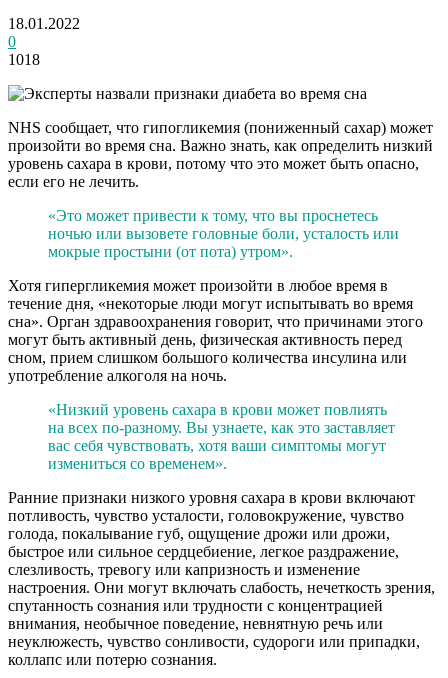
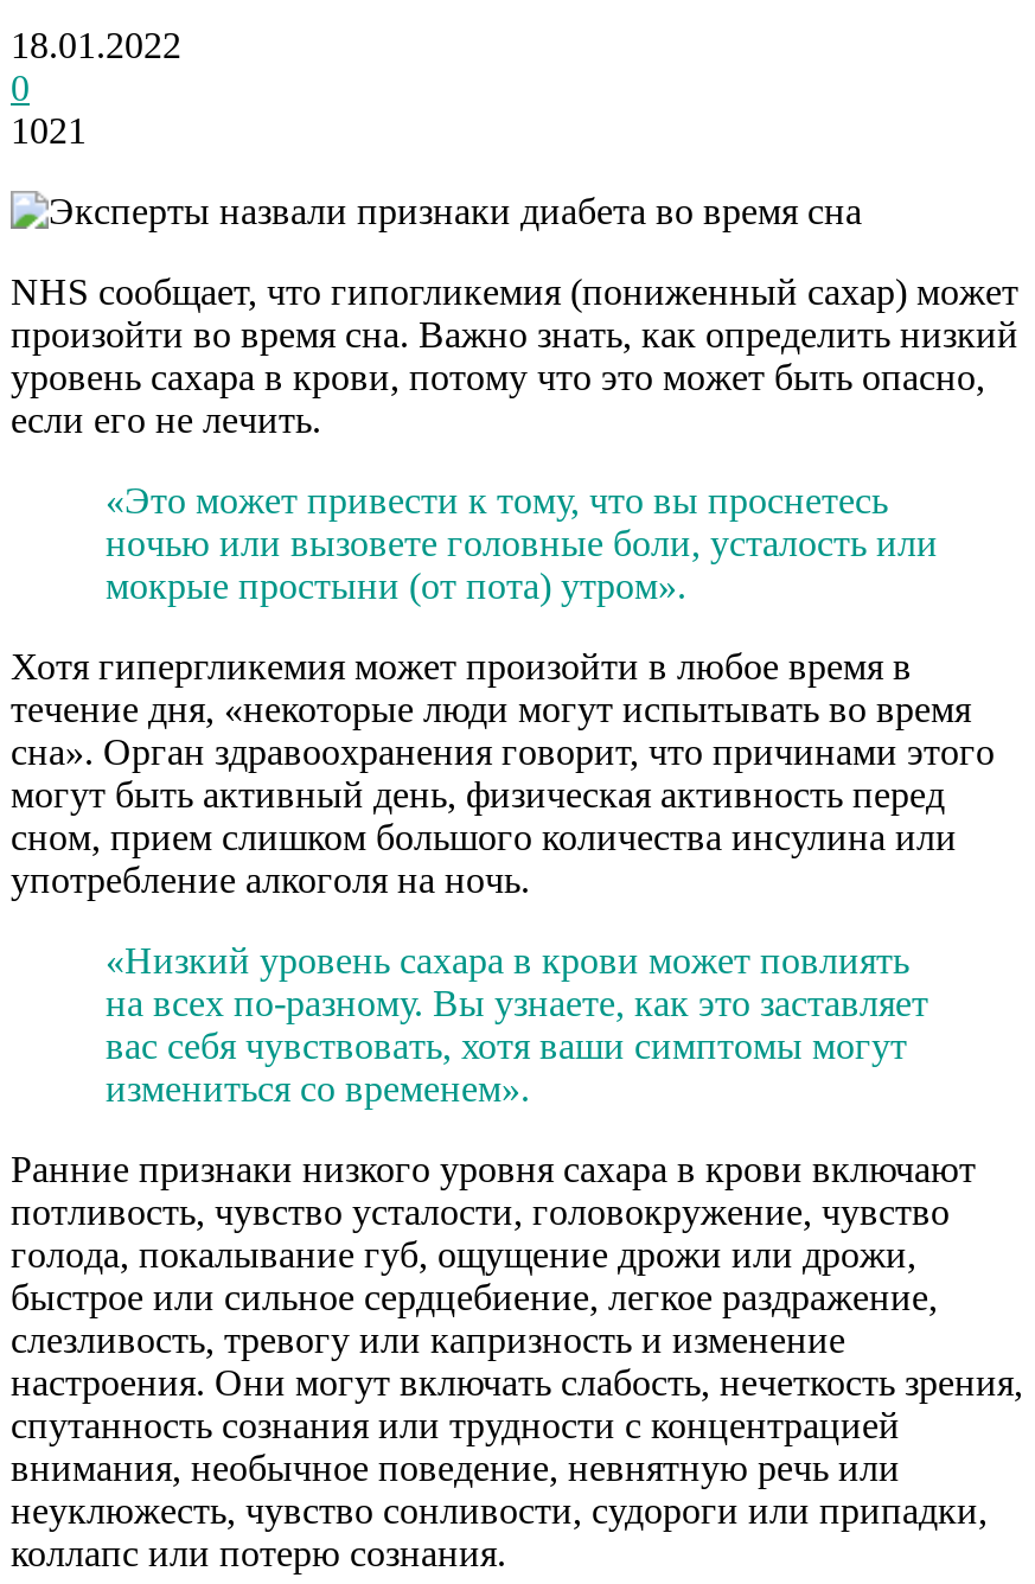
- 1018
+ 1021
